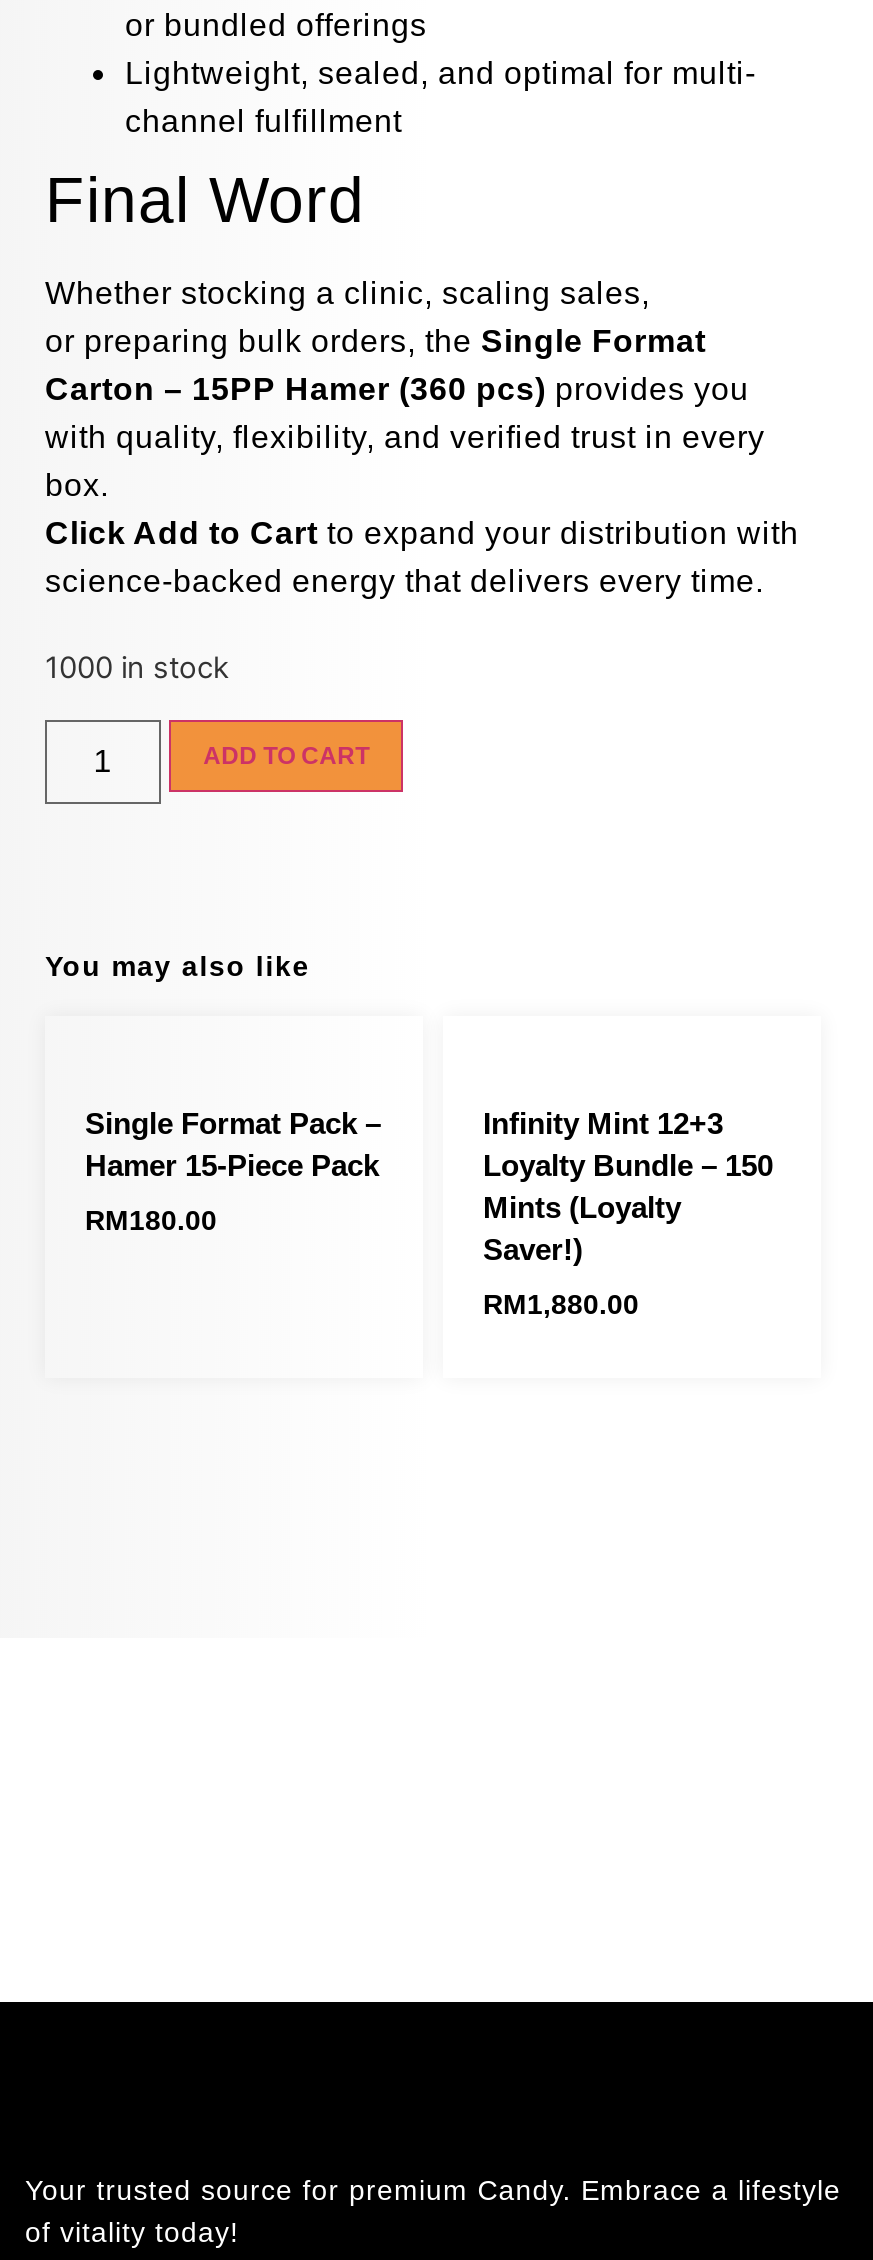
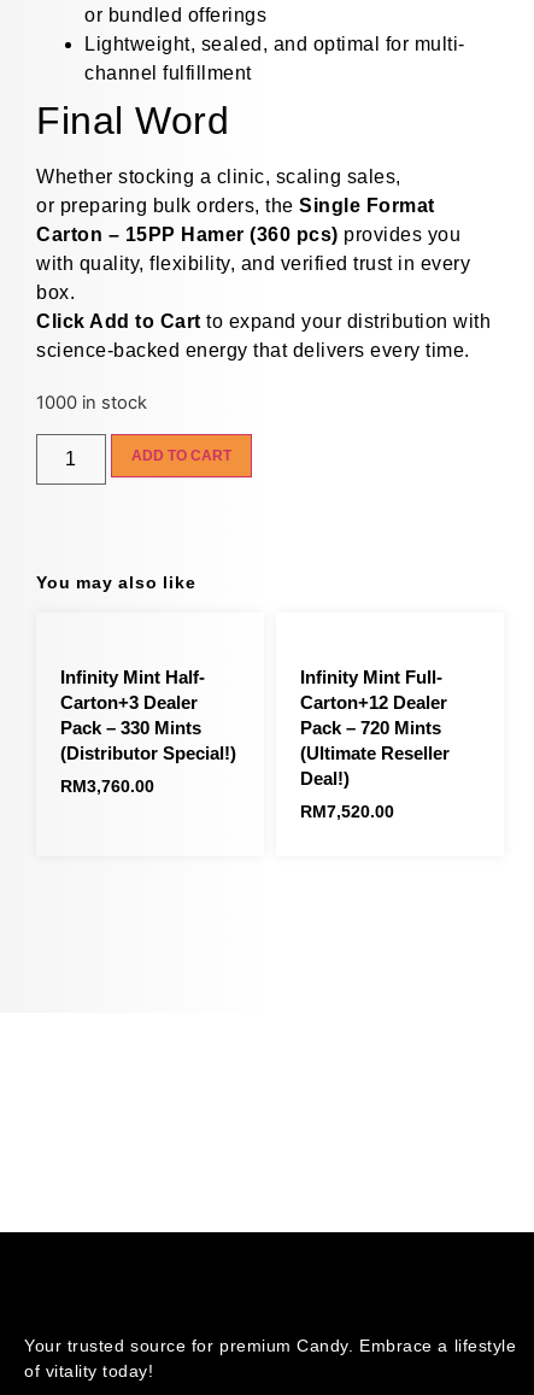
- Single Format Pack –
- Hamer 15-Piece Pack
+ Infinity Mint Half-
+ Carton+3 Dealer
+ Pack – 330 Mints
+ (Distributor Special!)

- Infinity Mint 12+3
- Loyalty Bundle – 150
- Mints (Loyalty
- Saver!)
+ Infinity Mint Full-
+ Carton+12 Dealer
+ Pack – 720 Mints
+ (Ultimate Reseller
+ Deal!)

- RM180.00
+ RM3,760.00

- RM1,880.00
+ RM7,520.00
